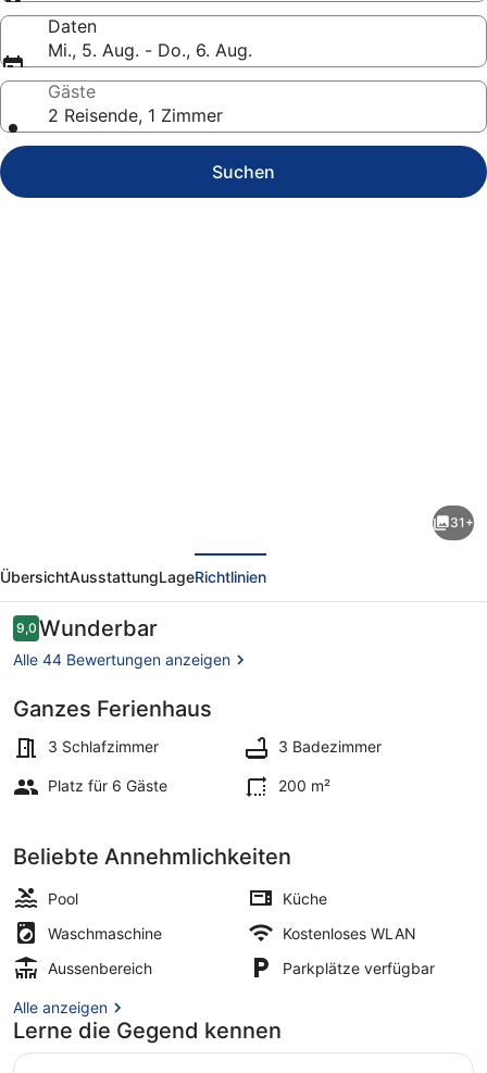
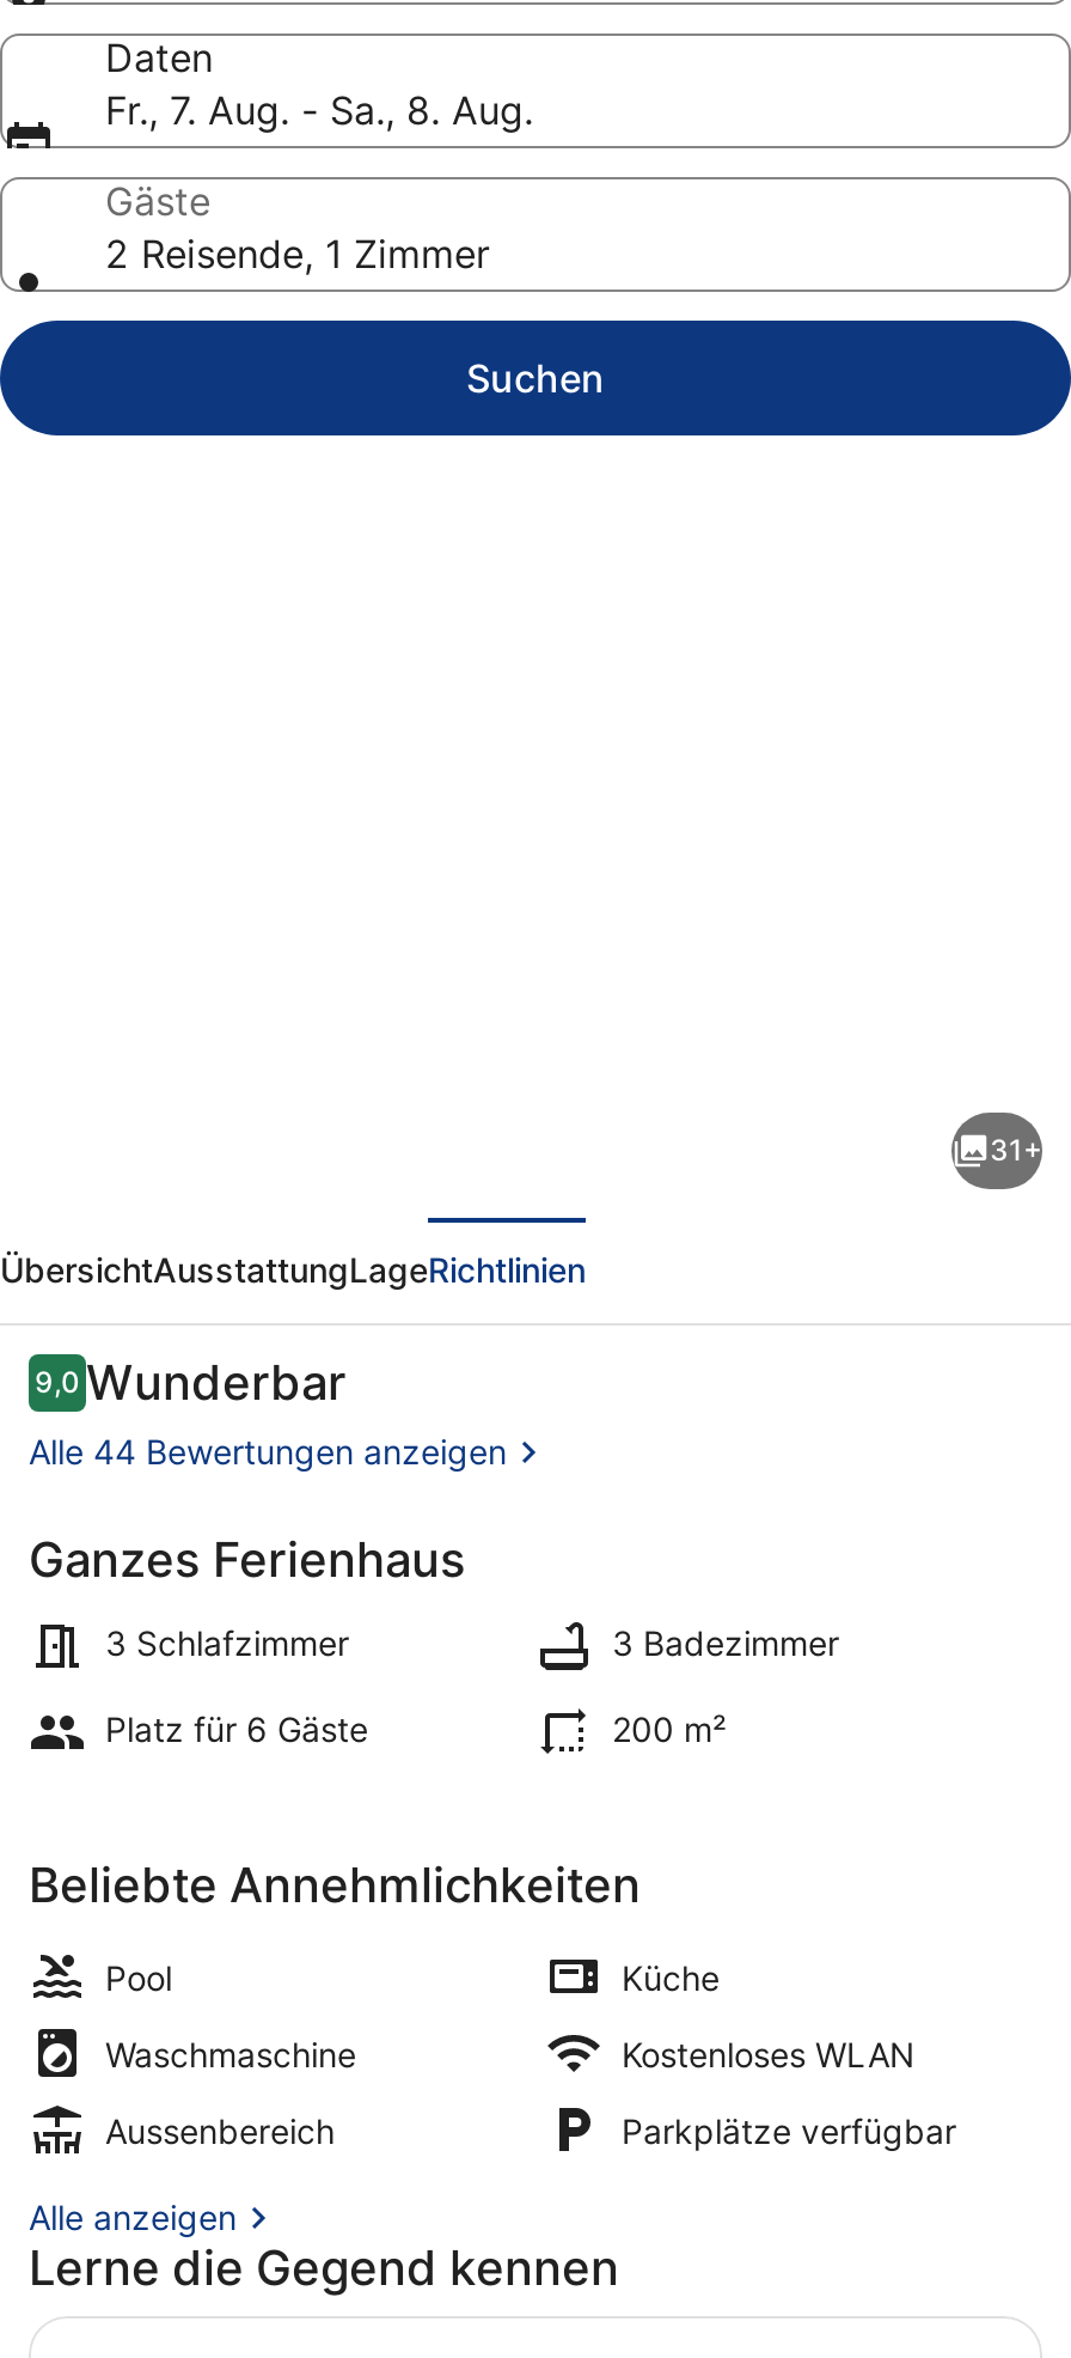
- Mi., 5. Aug. - Do., 6. Aug.
+ Fr., 7. Aug. - Sa., 8. Aug.
